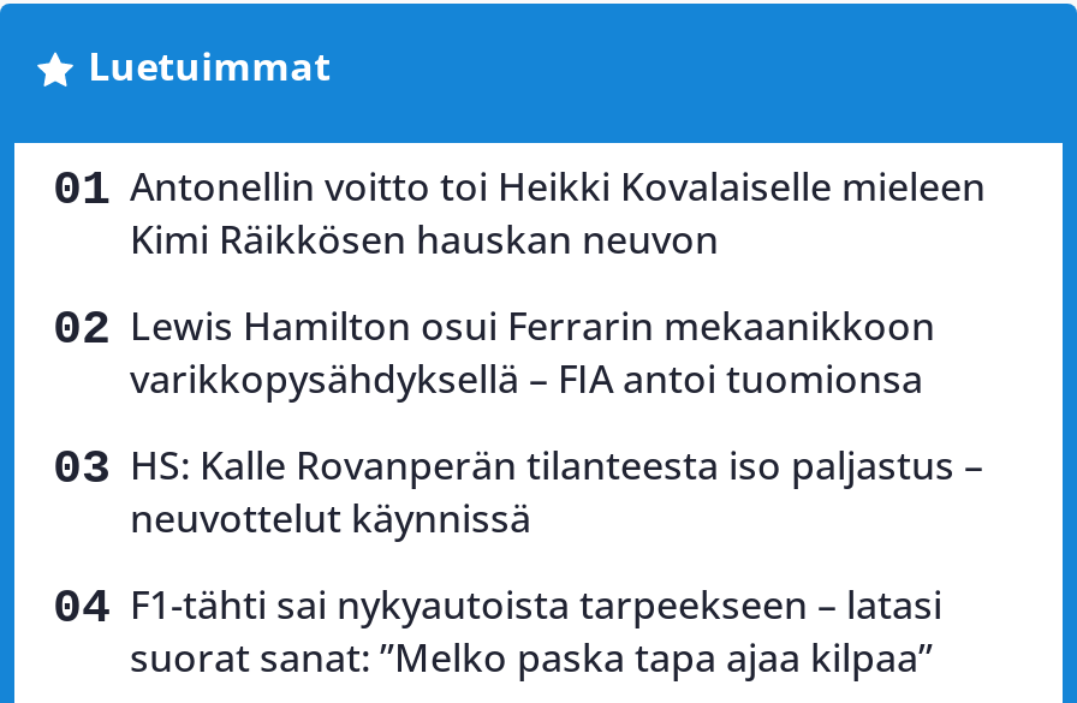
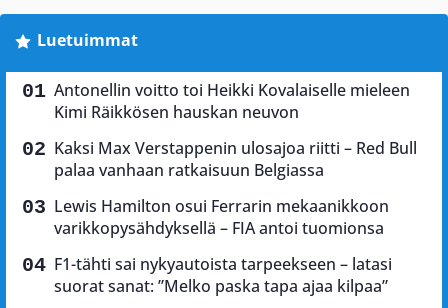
+ Kaksi Max Verstappenin ulosajoa riitti – Red Bull
+ palaa vanhaan ratkaisuun Belgiassa

moved down: Lewis Hamilton osui Ferrarin mekaanikkoon | varikkopysähdyksellä – FIA antoi tuomionsa

- HS: Kalle Rovanperän tilanteesta iso paljastus –
- neuvottelut käynnissä
